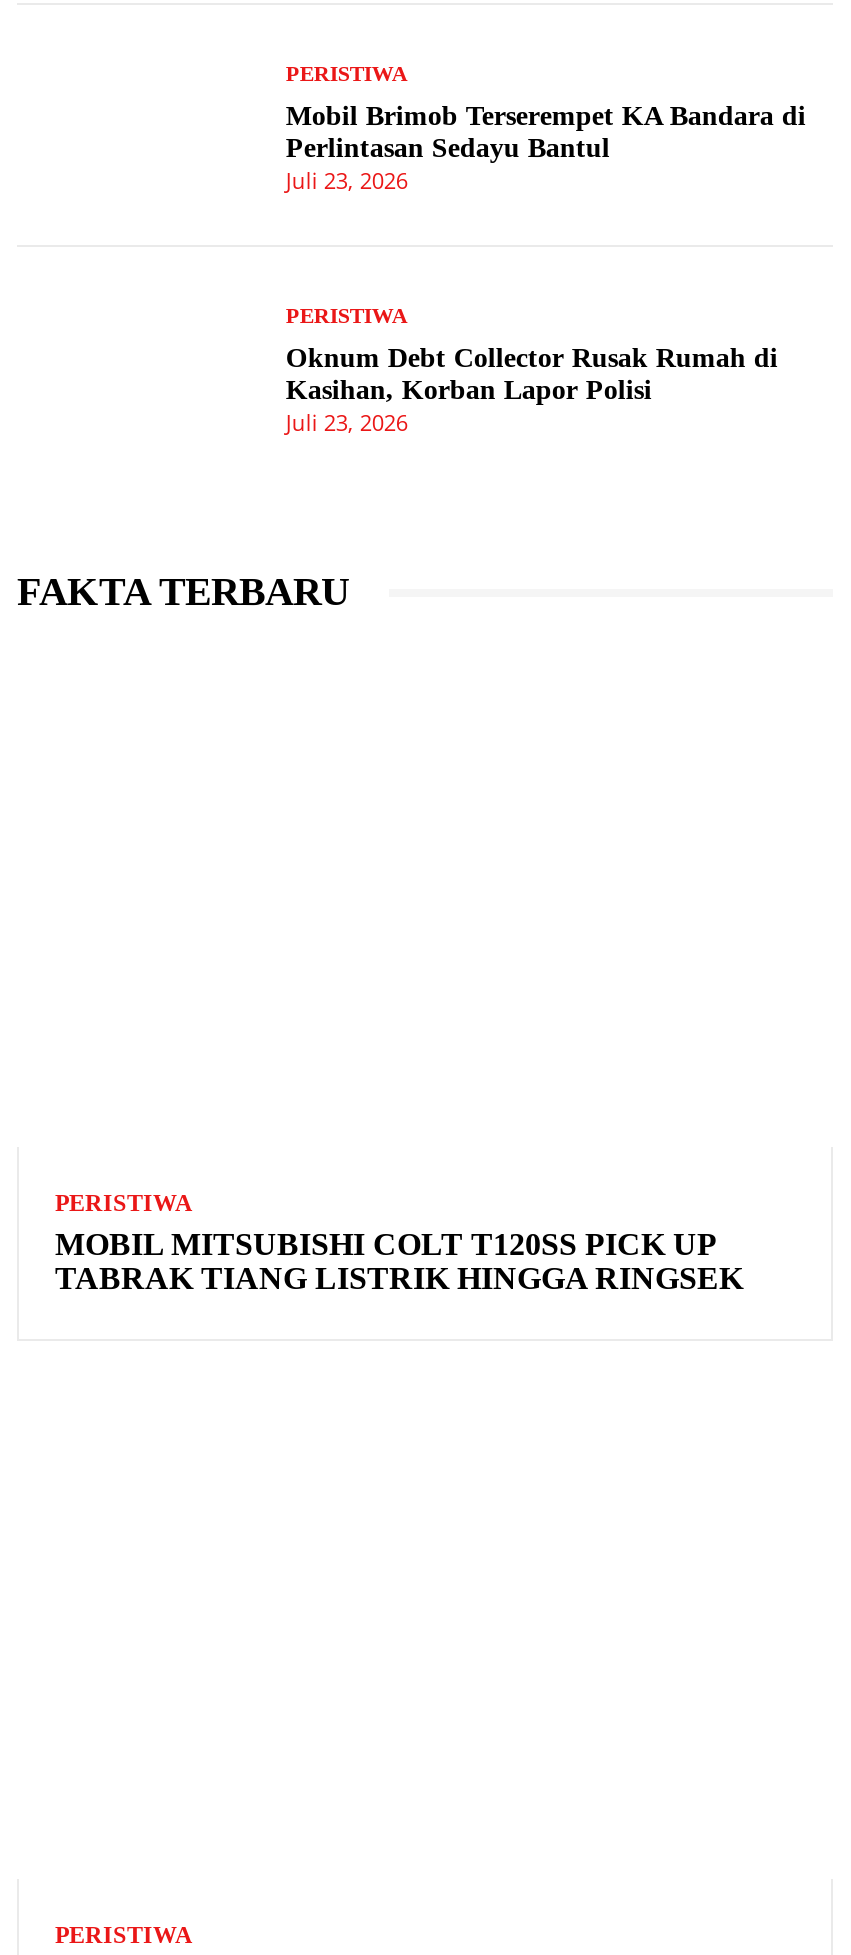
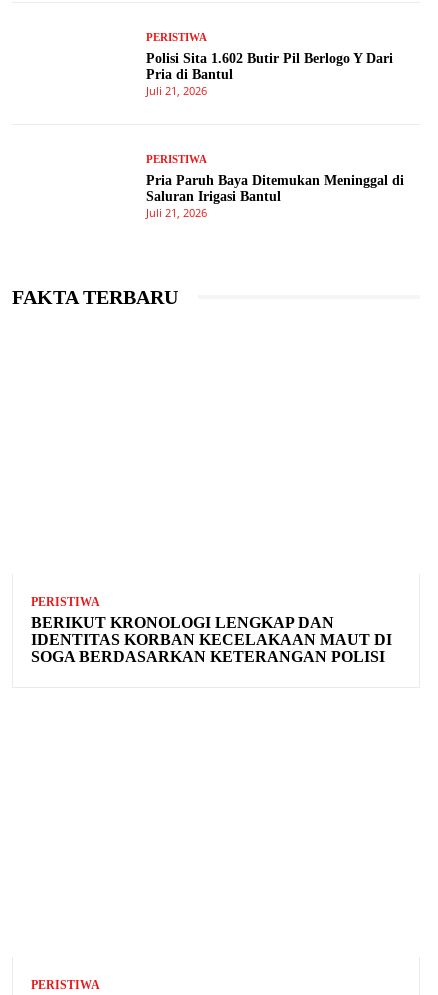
- Mobil Brimob Terserempet KA Bandara di
- Perlintasan Sedayu Bantul
- Juli 23, 2026
+ Polisi Sita 1.602 Butir Pil Berlogo Y Dari
+ Pria di Bantul
+ Juli 21, 2026

- Oknum Debt Collector Rusak Rumah di
- Kasihan, Korban Lapor Polisi
- Juli 23, 2026
+ Pria Paruh Baya Ditemukan Meninggal di
+ Saluran Irigasi Bantul
+ Juli 21, 2026

- MOBIL MITSUBISHI COLT T120SS PICK UP
- TABRAK TIANG LISTRIK HINGGA RINGSEK
+ BERIKUT KRONOLOGI LENGKAP DAN
+ IDENTITAS KORBAN KECELAKAAN MAUT DI
+ SOGA BERDASARKAN KETERANGAN POLISI
